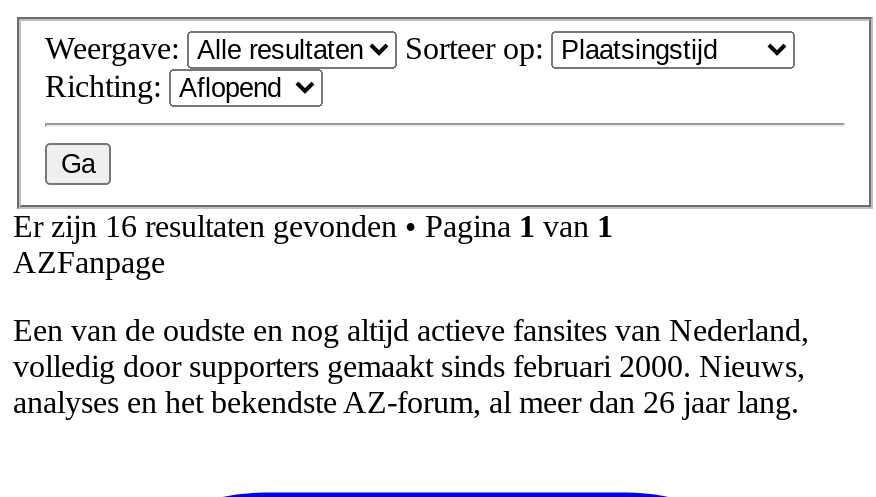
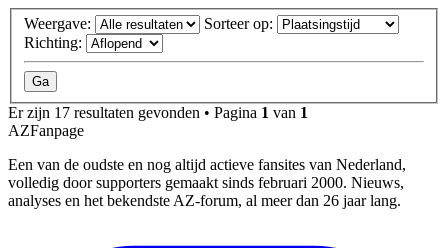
- Er zijn 16 resultaten gevonden • Pagina 1 van 1
+ Er zijn 17 resultaten gevonden • Pagina 1 van 1
